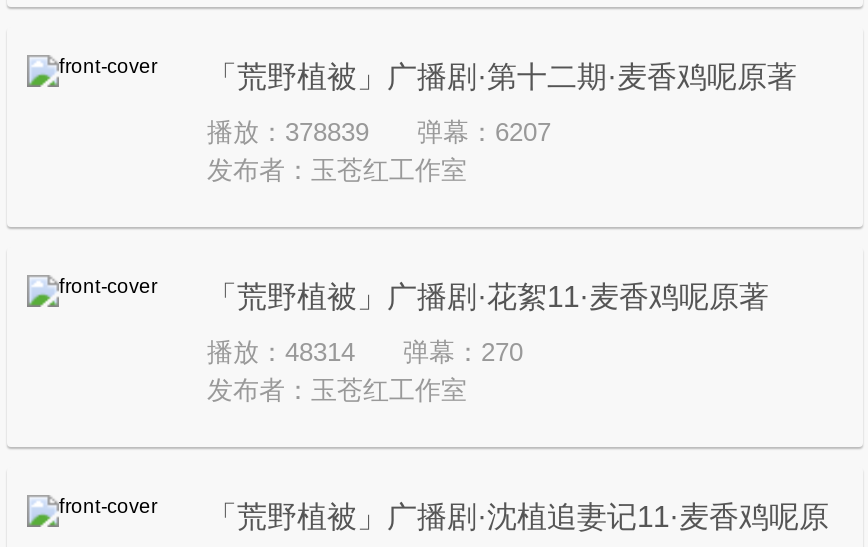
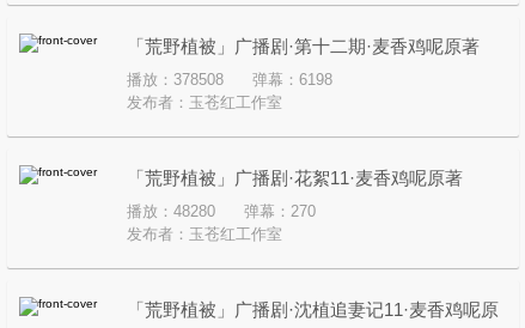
- 播放：378839
+ 播放：378508

- 弹幕：6207
+ 弹幕：6198

- 播放：48314 弹幕：270
+ 播放：48280 弹幕：270
